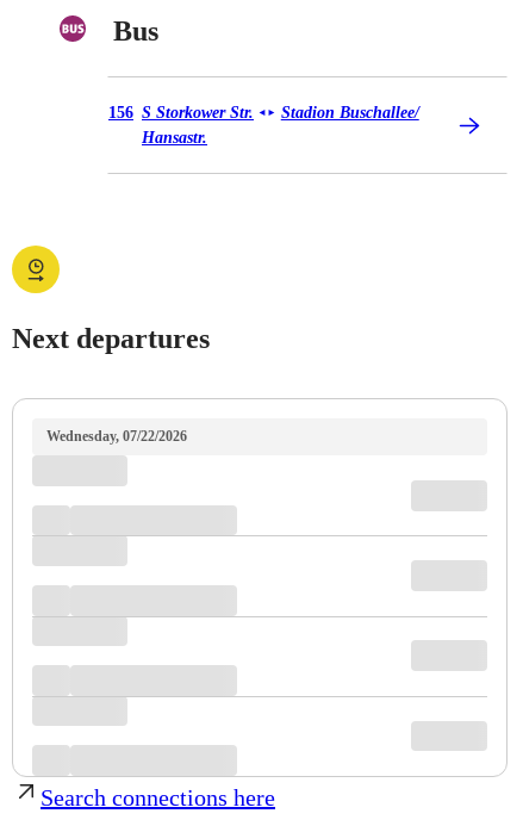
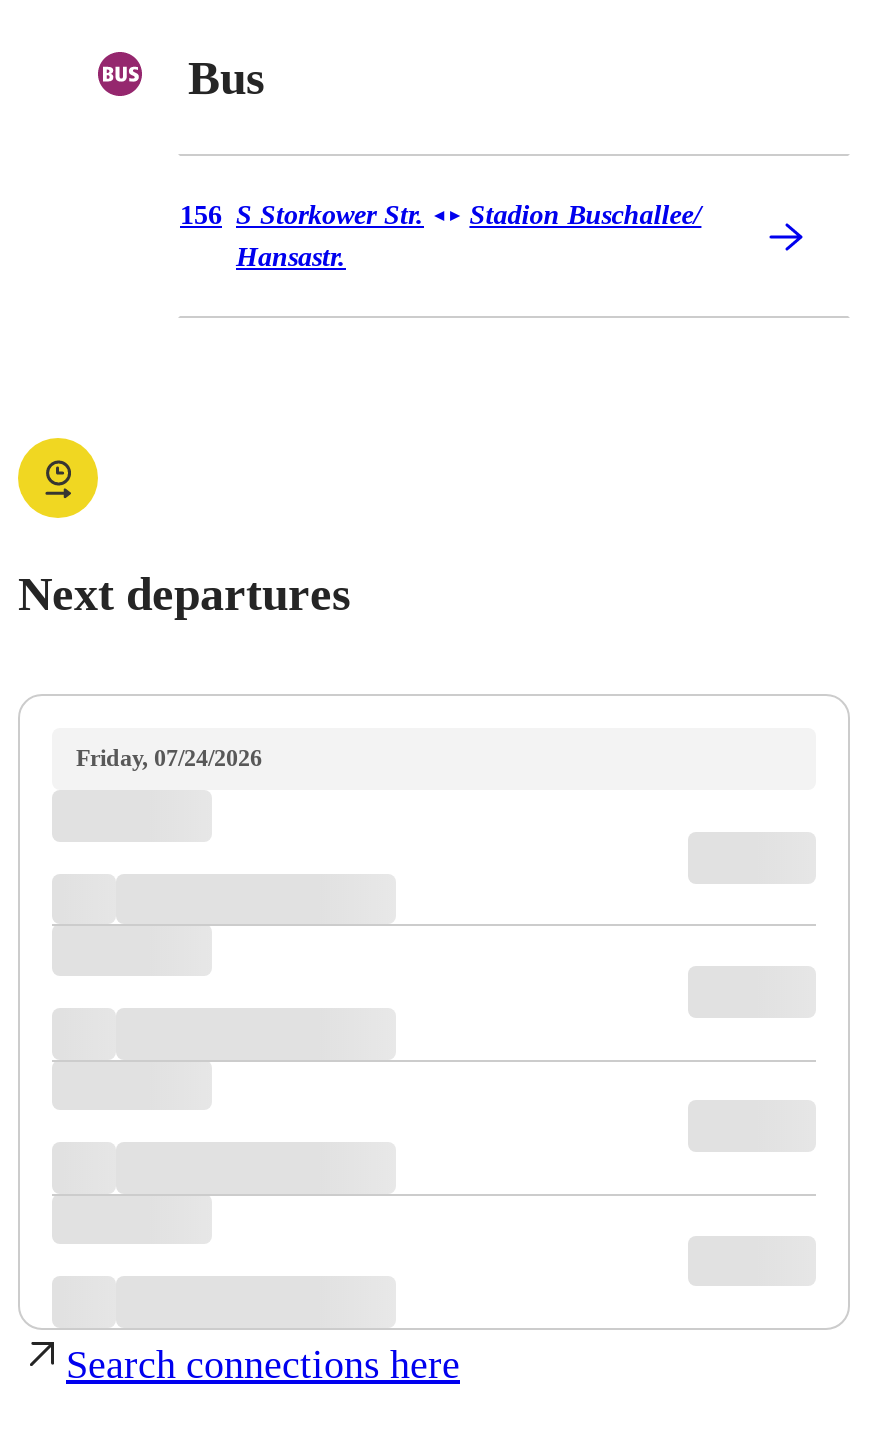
- Wednesday, 07/22/2026
+ Friday, 07/24/2026
